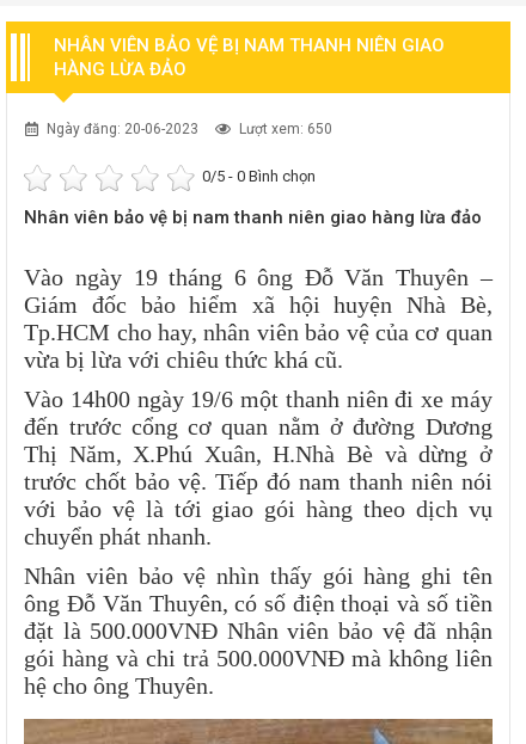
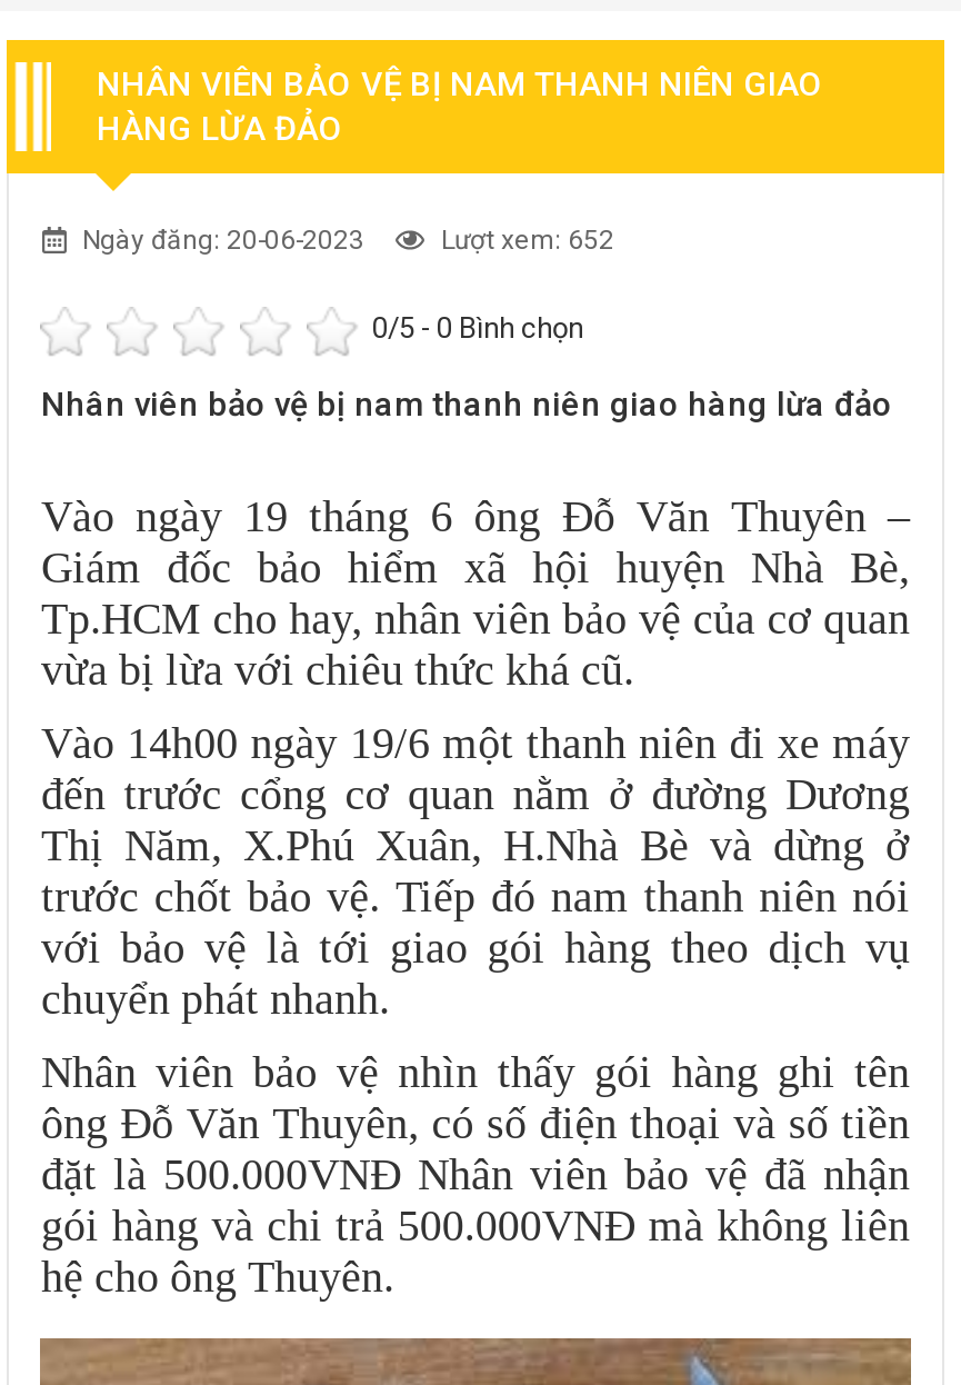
- Lượt xem: 650
+ Lượt xem: 652
